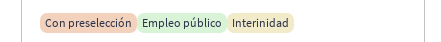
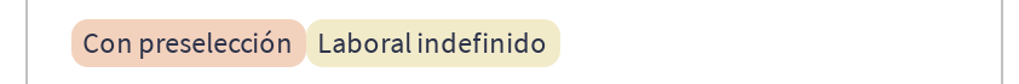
- Empleo público
- Interinidad
+ Laboral indefinido
